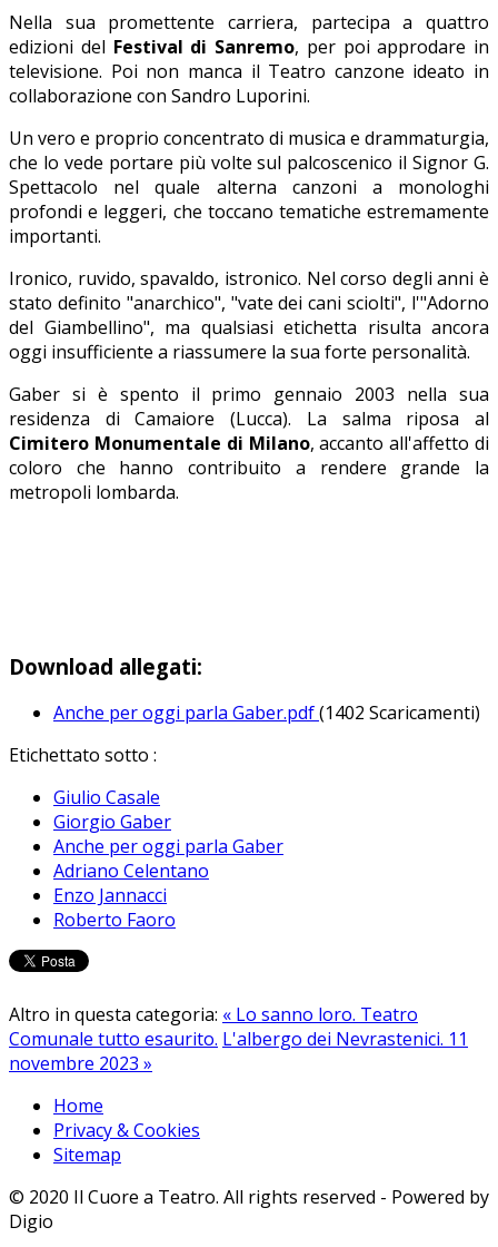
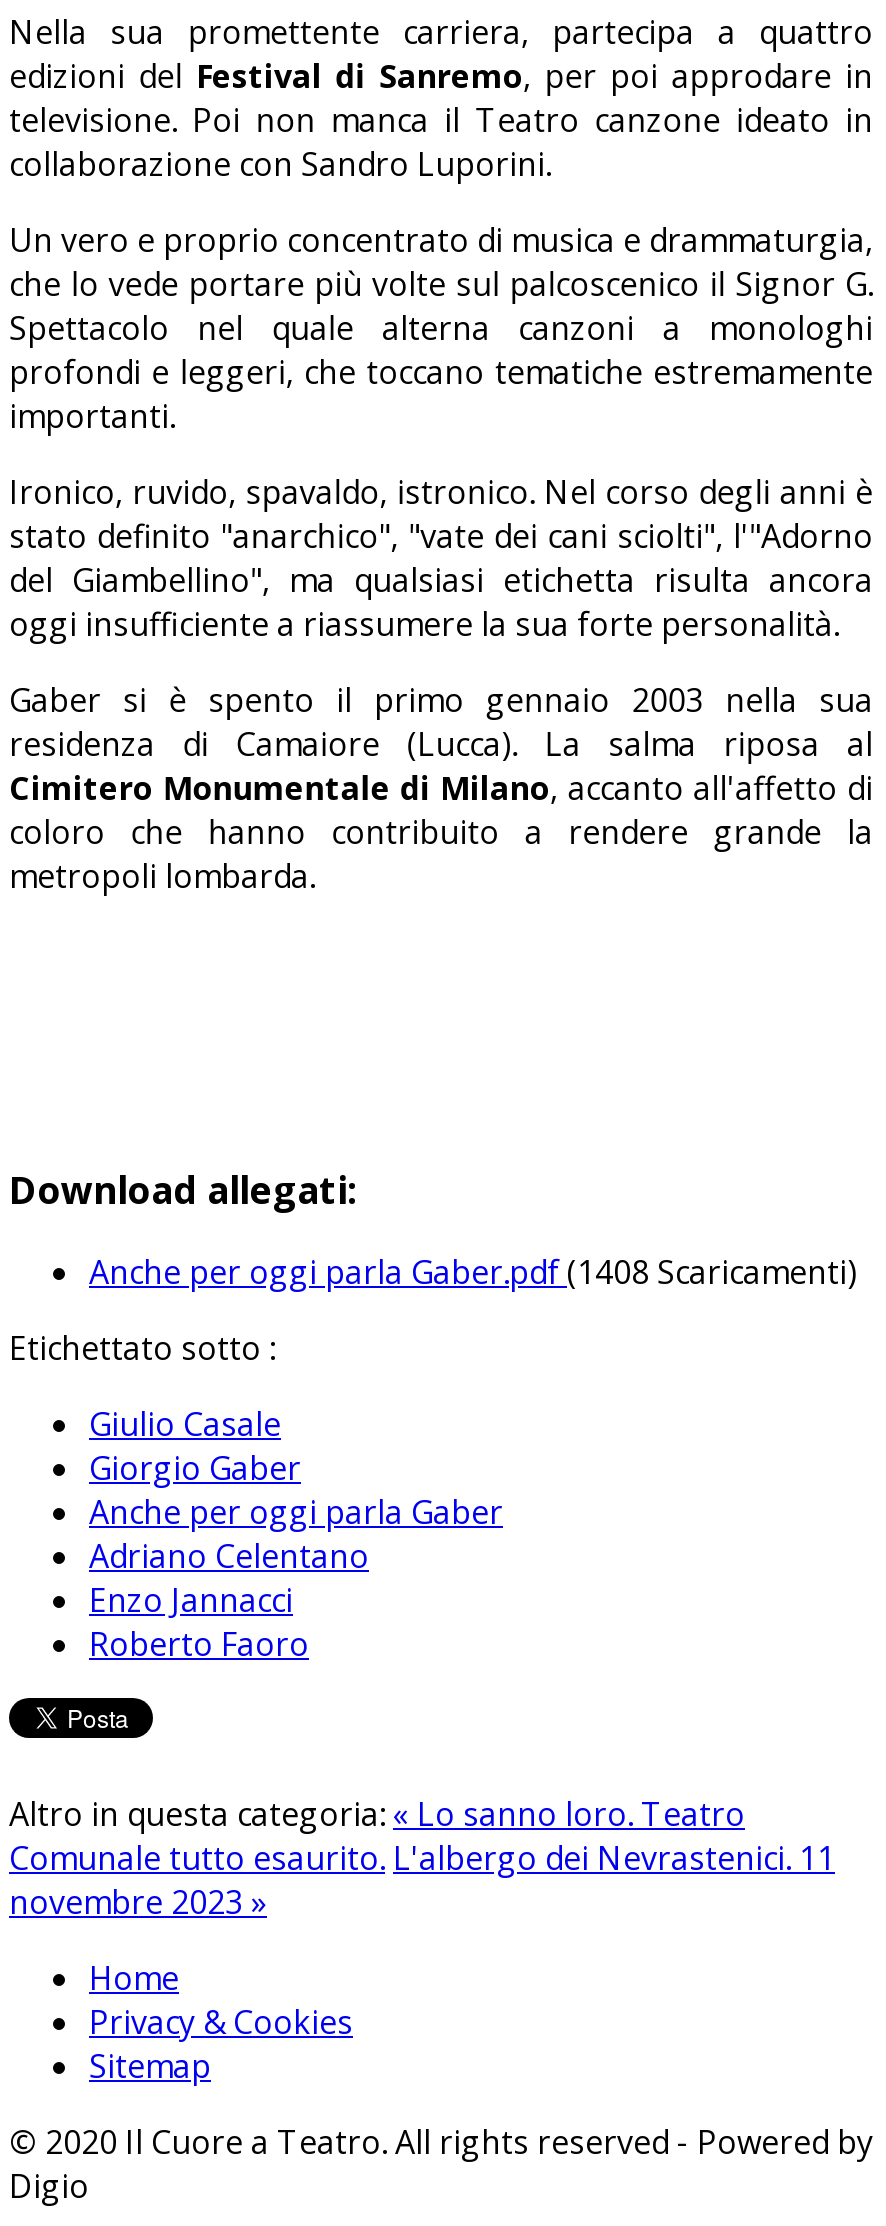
- Anche per oggi parla Gaber.pdf (1402 Scaricamenti)
+ Anche per oggi parla Gaber.pdf (1408 Scaricamenti)
